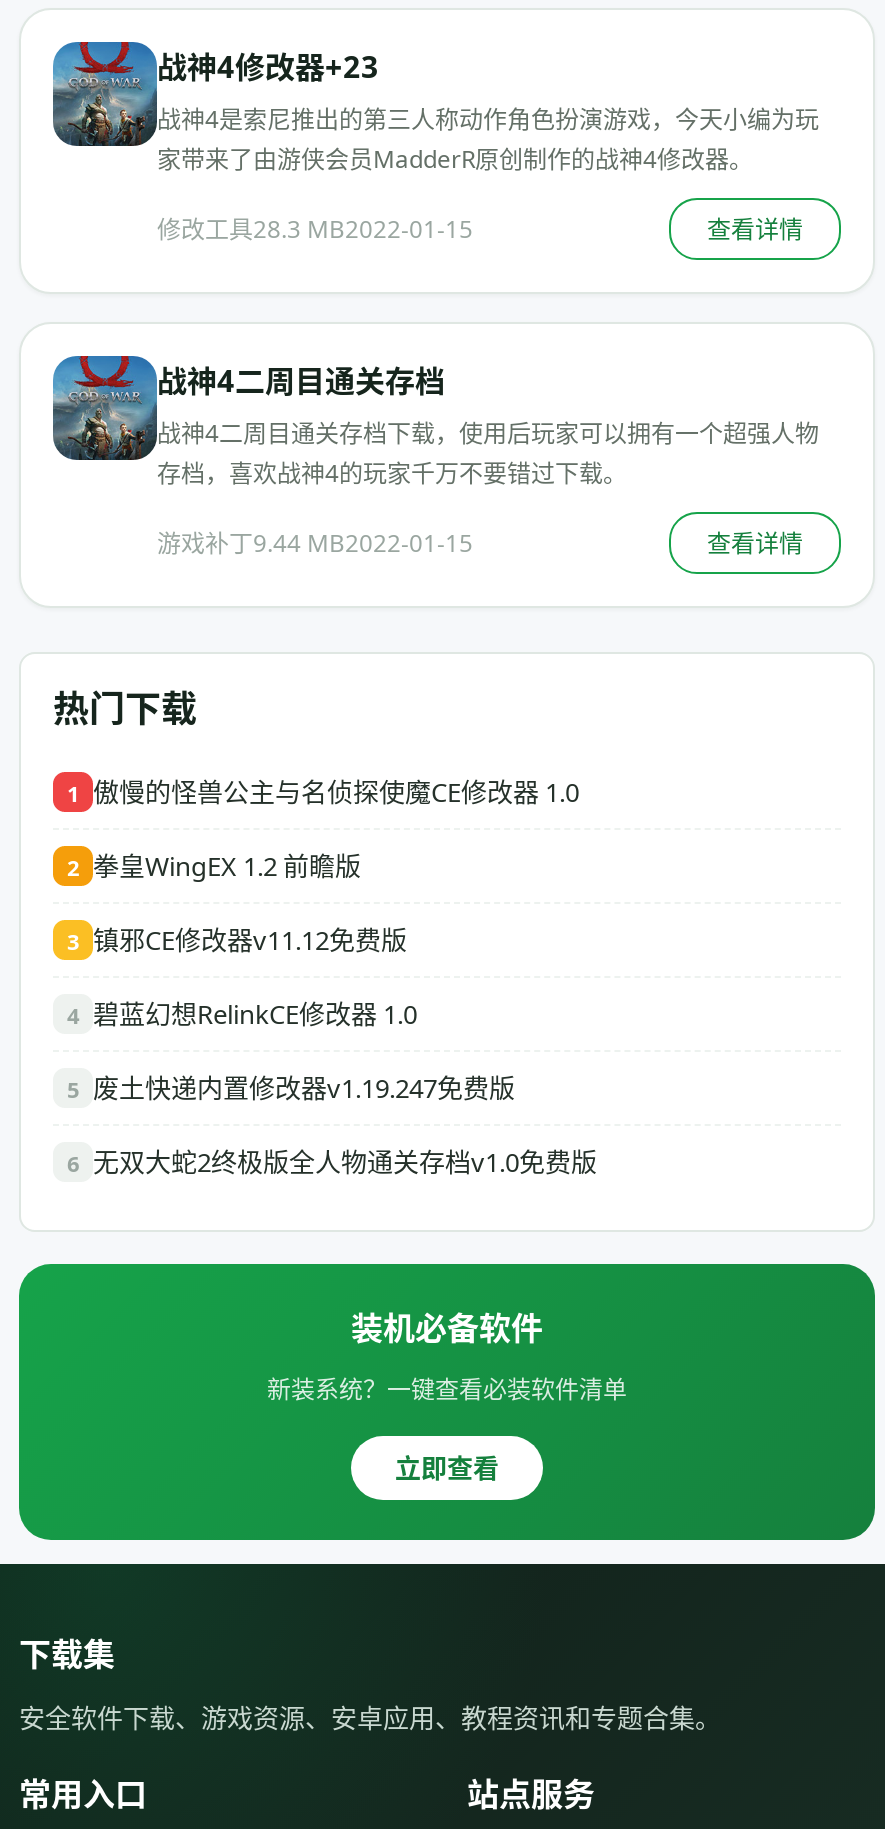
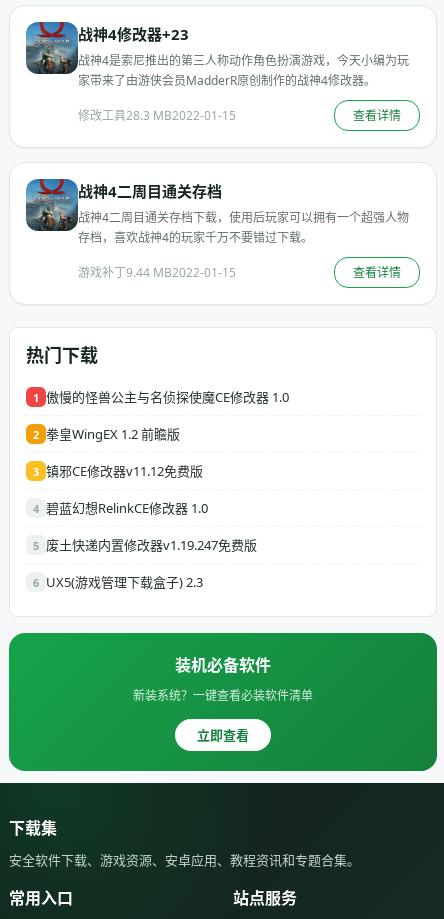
- 6 无双大蛇2终极版全人物通关存档v1.0免费版
+ 6 UX5(游戏管理下载盒子) 2.3
